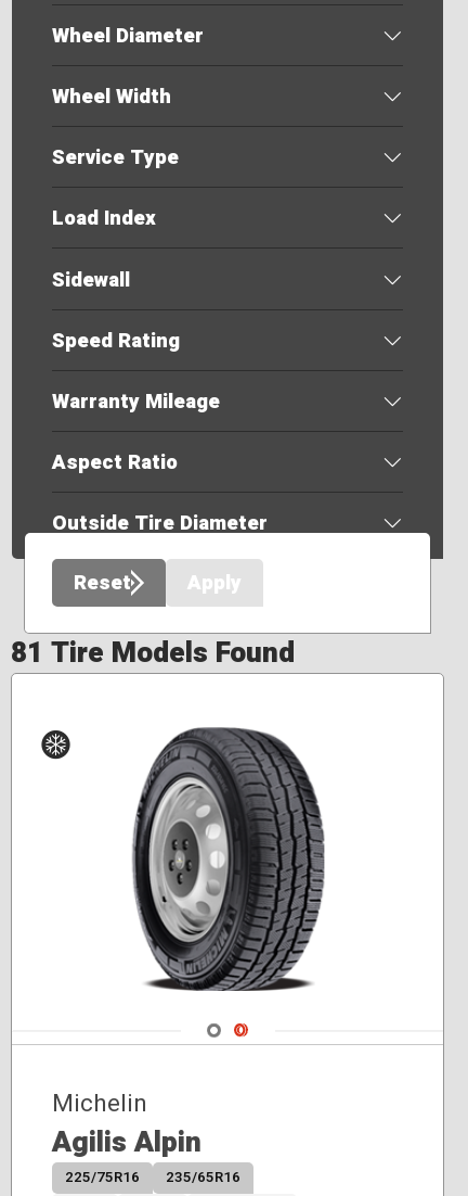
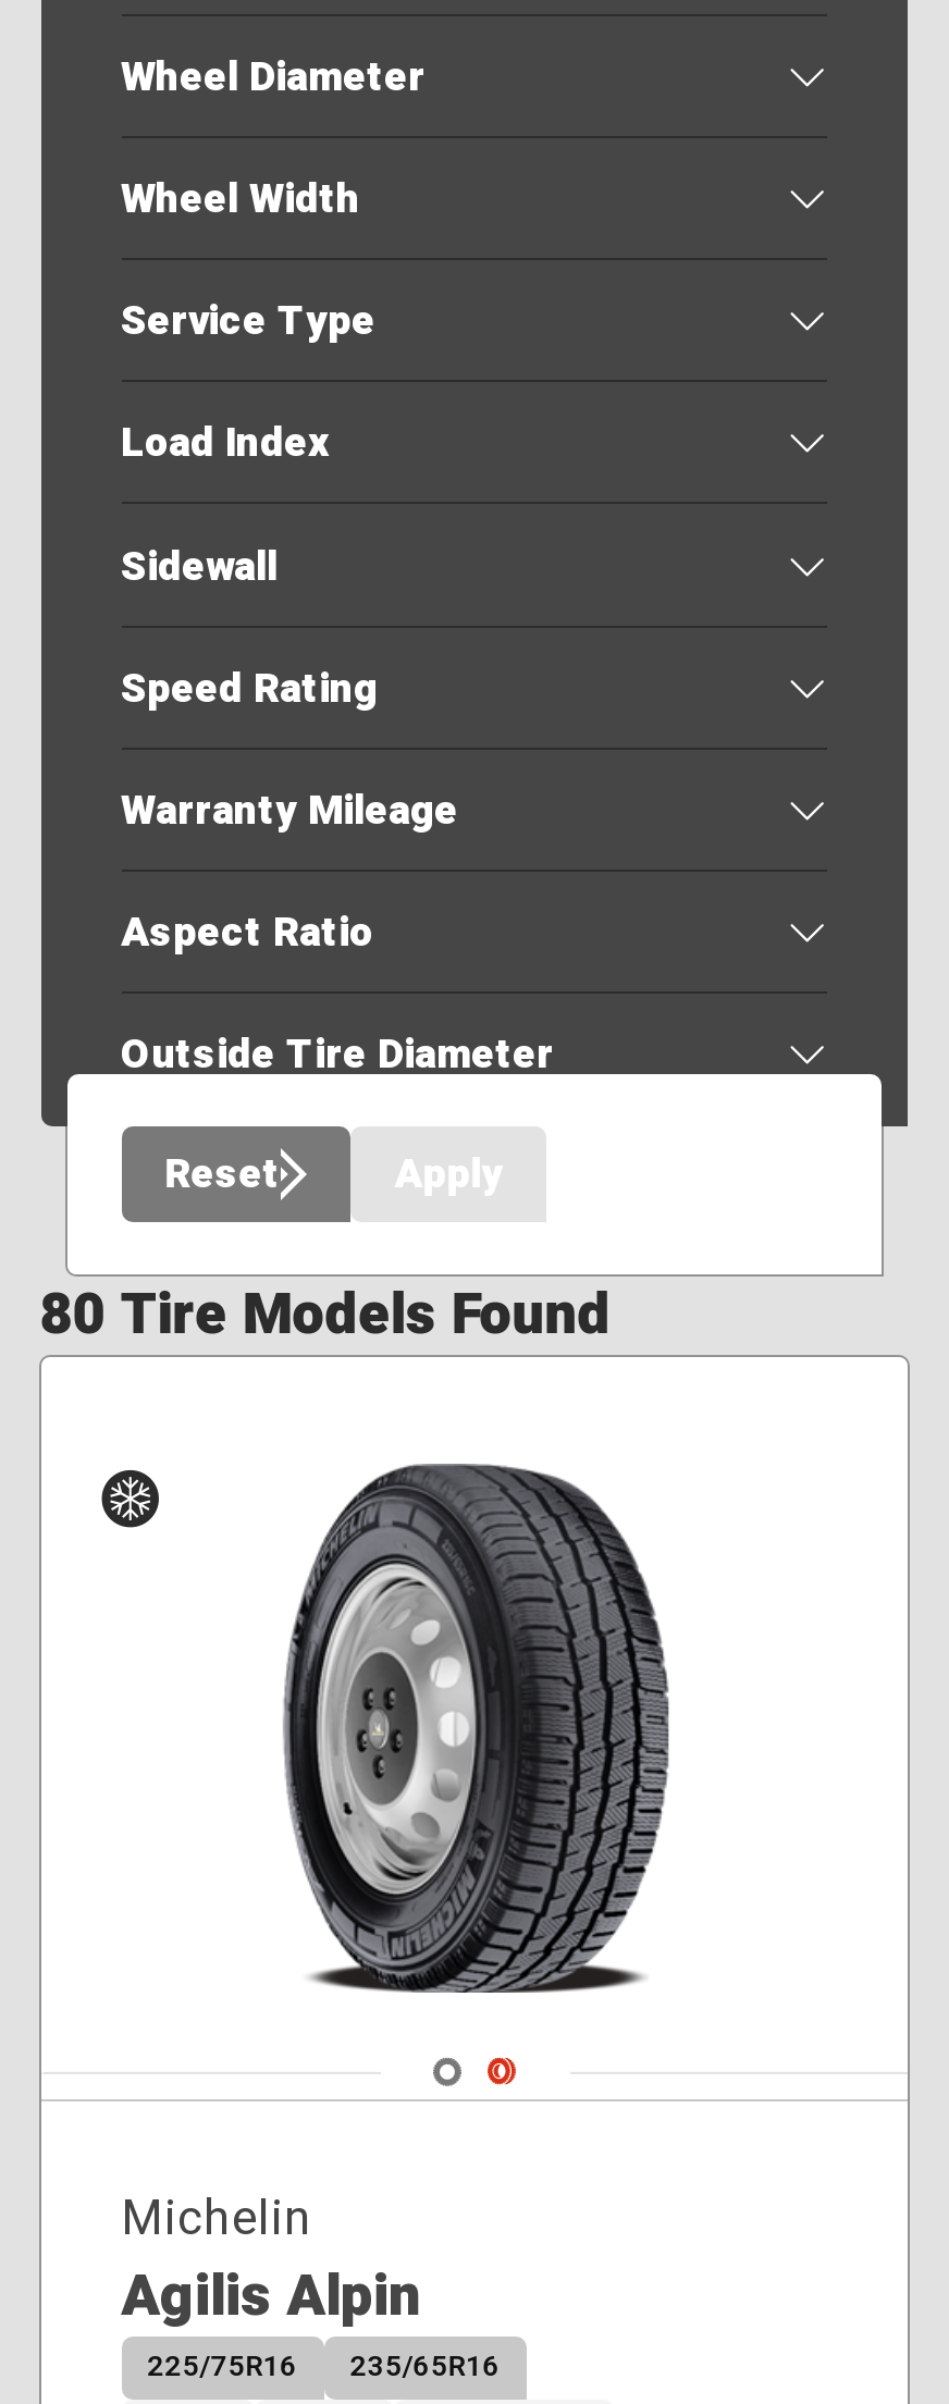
- 81 Tire Models Found
+ 80 Tire Models Found
